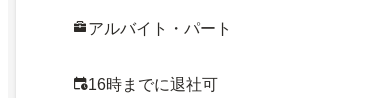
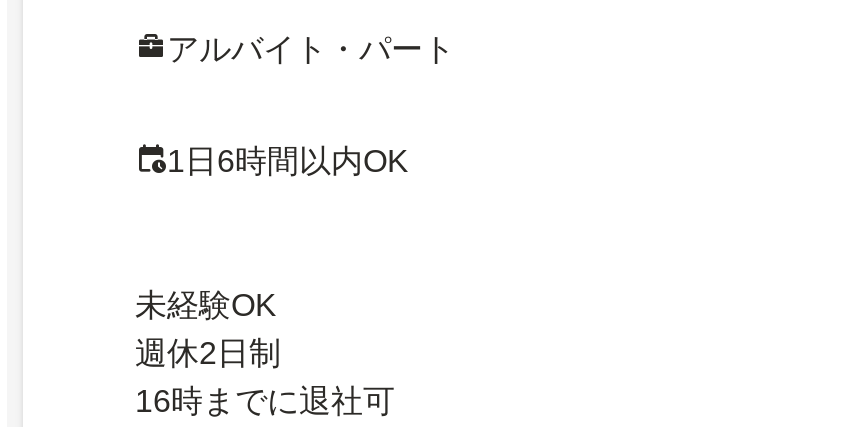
+ 未経験OK
+ 週休2日制

+ 1日6時間以内OK
